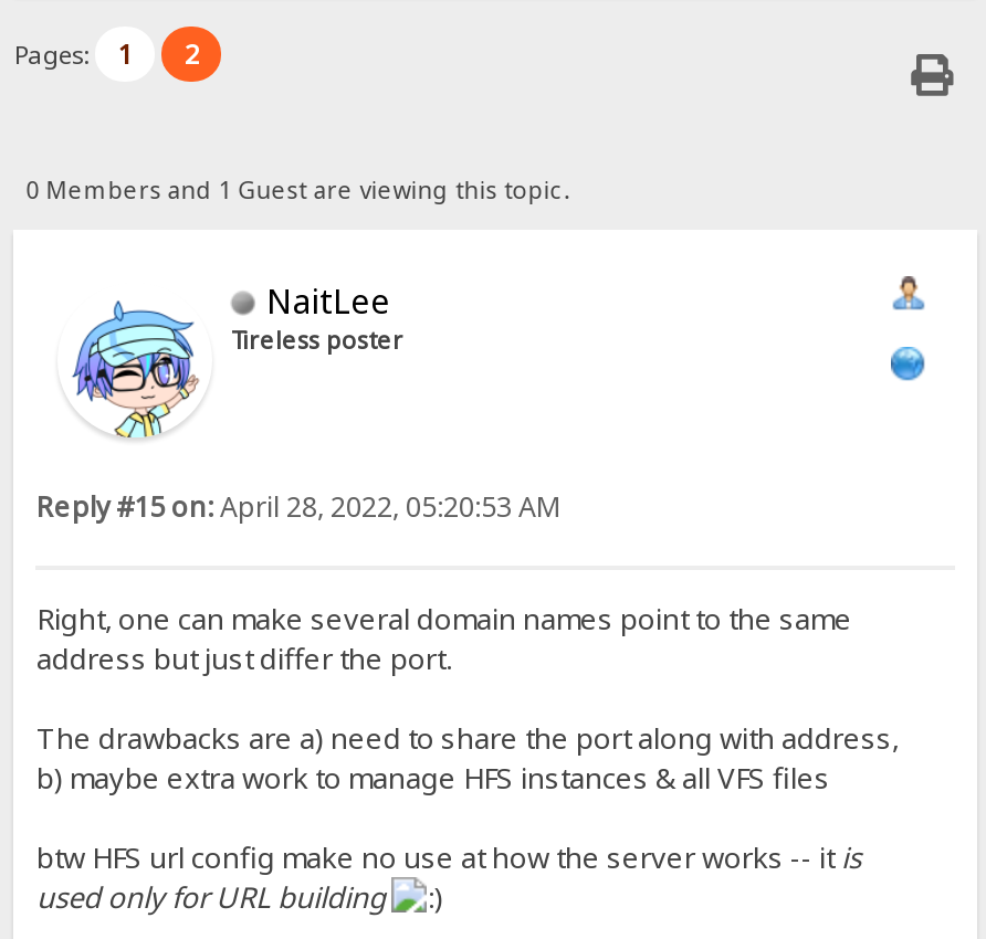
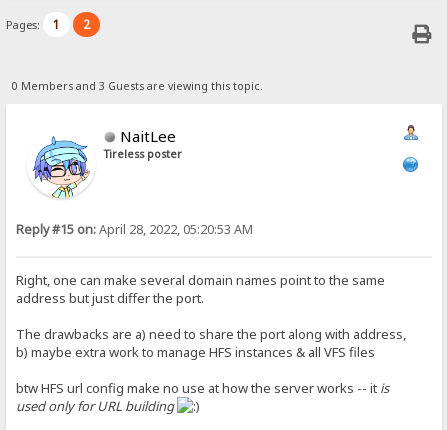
- 0 Members and 1 Guest are viewing this topic.
+ 0 Members and 3 Guests are viewing this topic.
